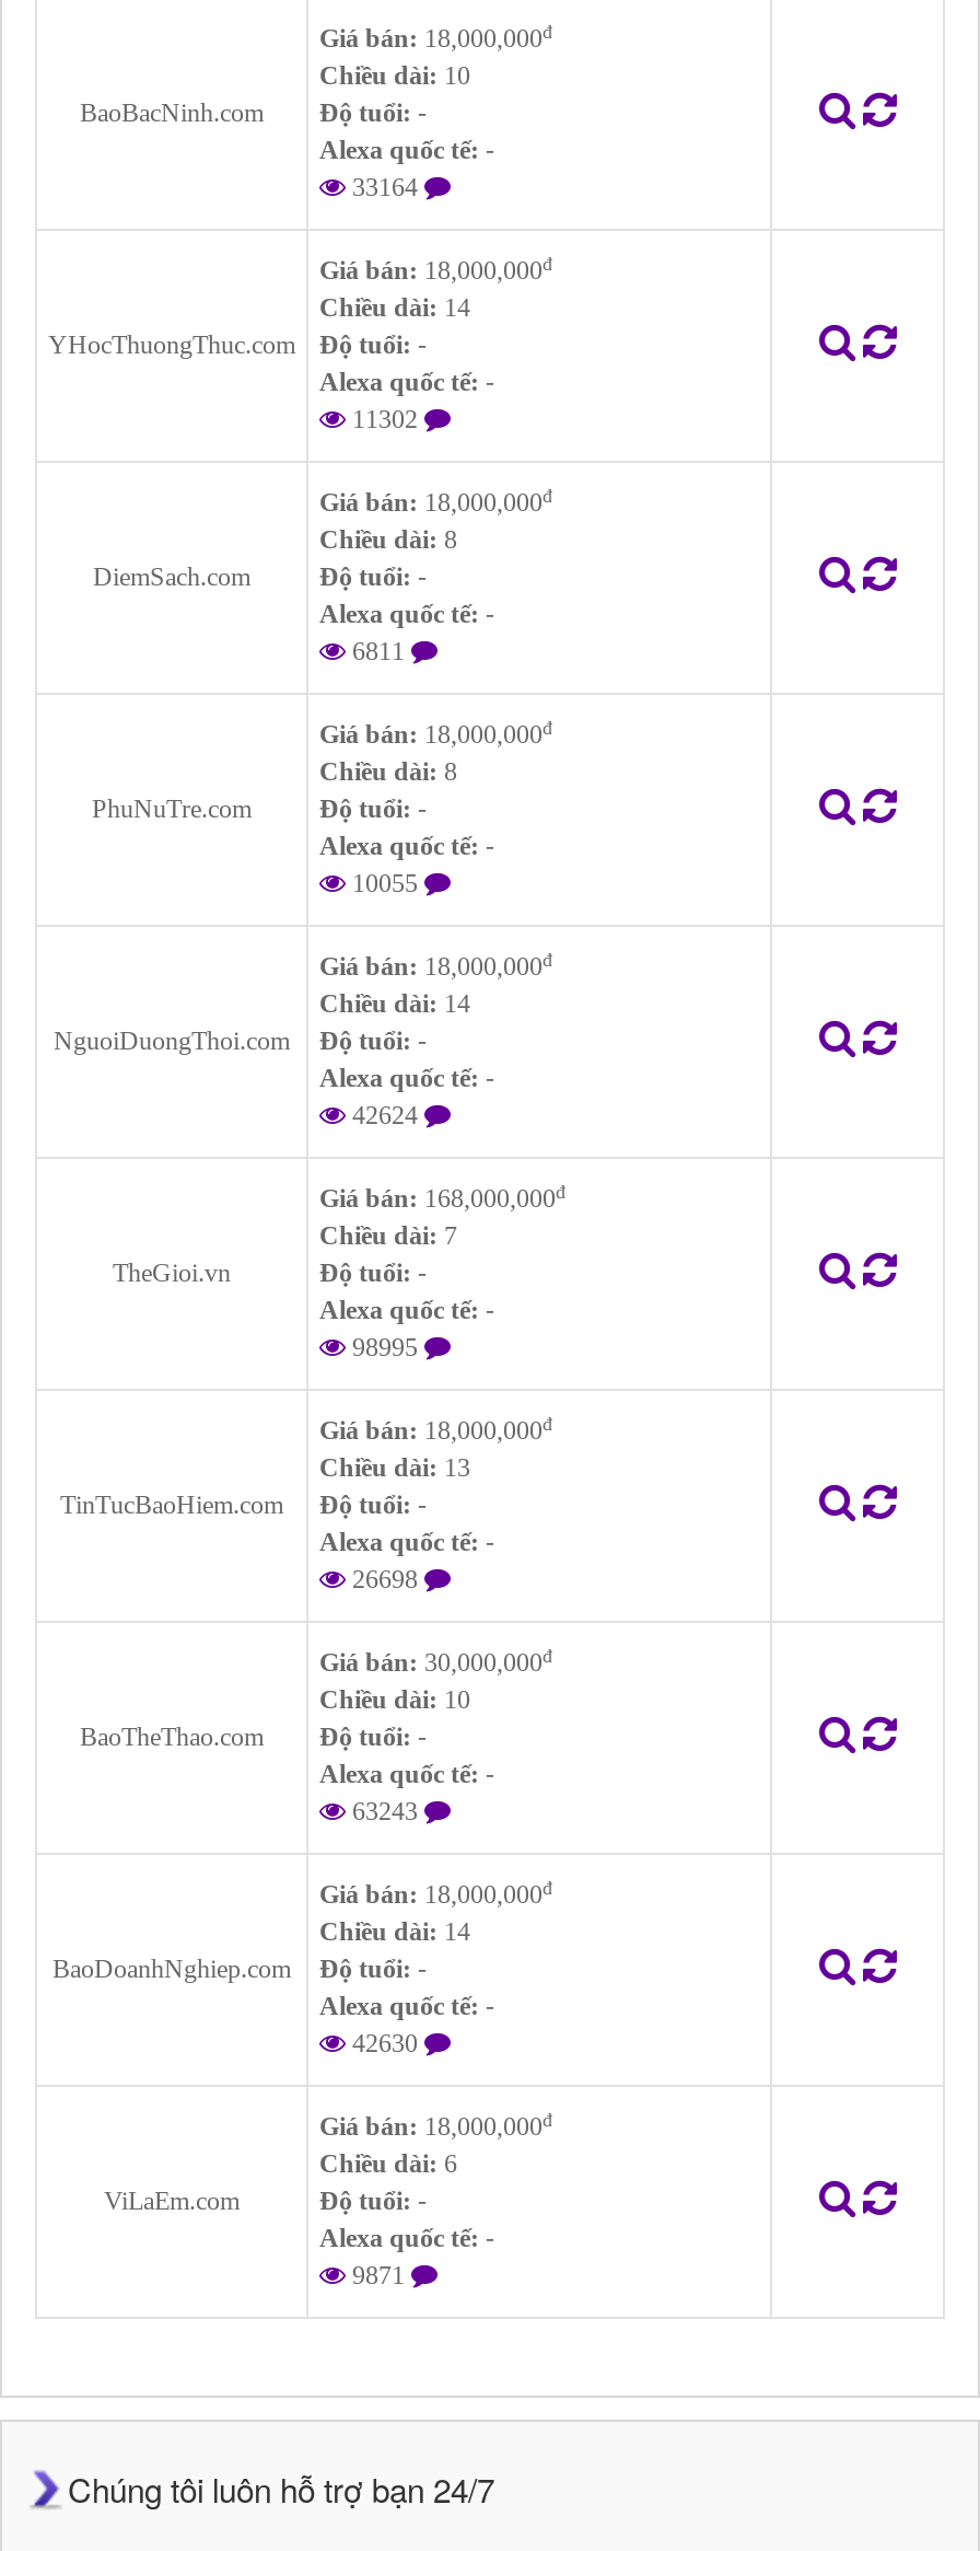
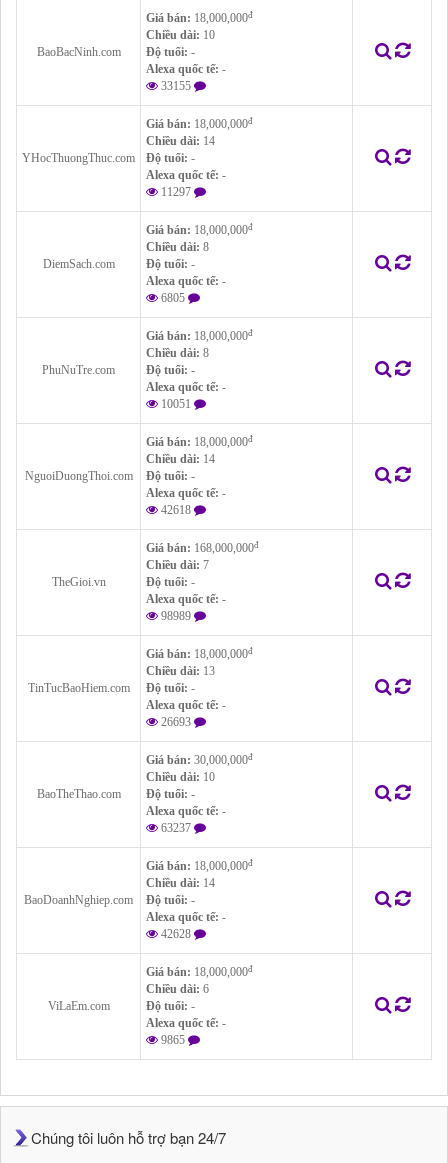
- 33164
+ 33155

- 11302
+ 11297

- 6811
+ 6805

- 10055
+ 10051

- 42624
+ 42618

- 98995
+ 98989

- 26698
+ 26693

- 63243
+ 63237

- 42630
+ 42628

- 9871
+ 9865
